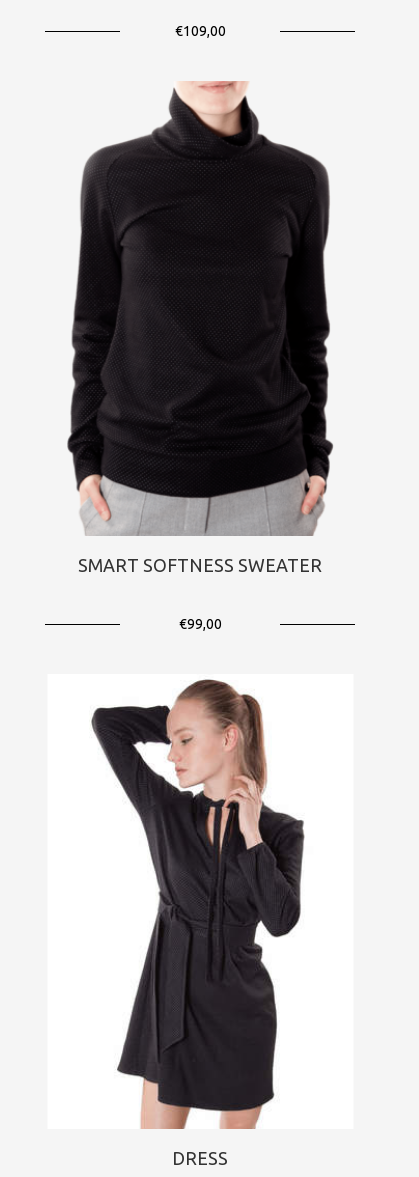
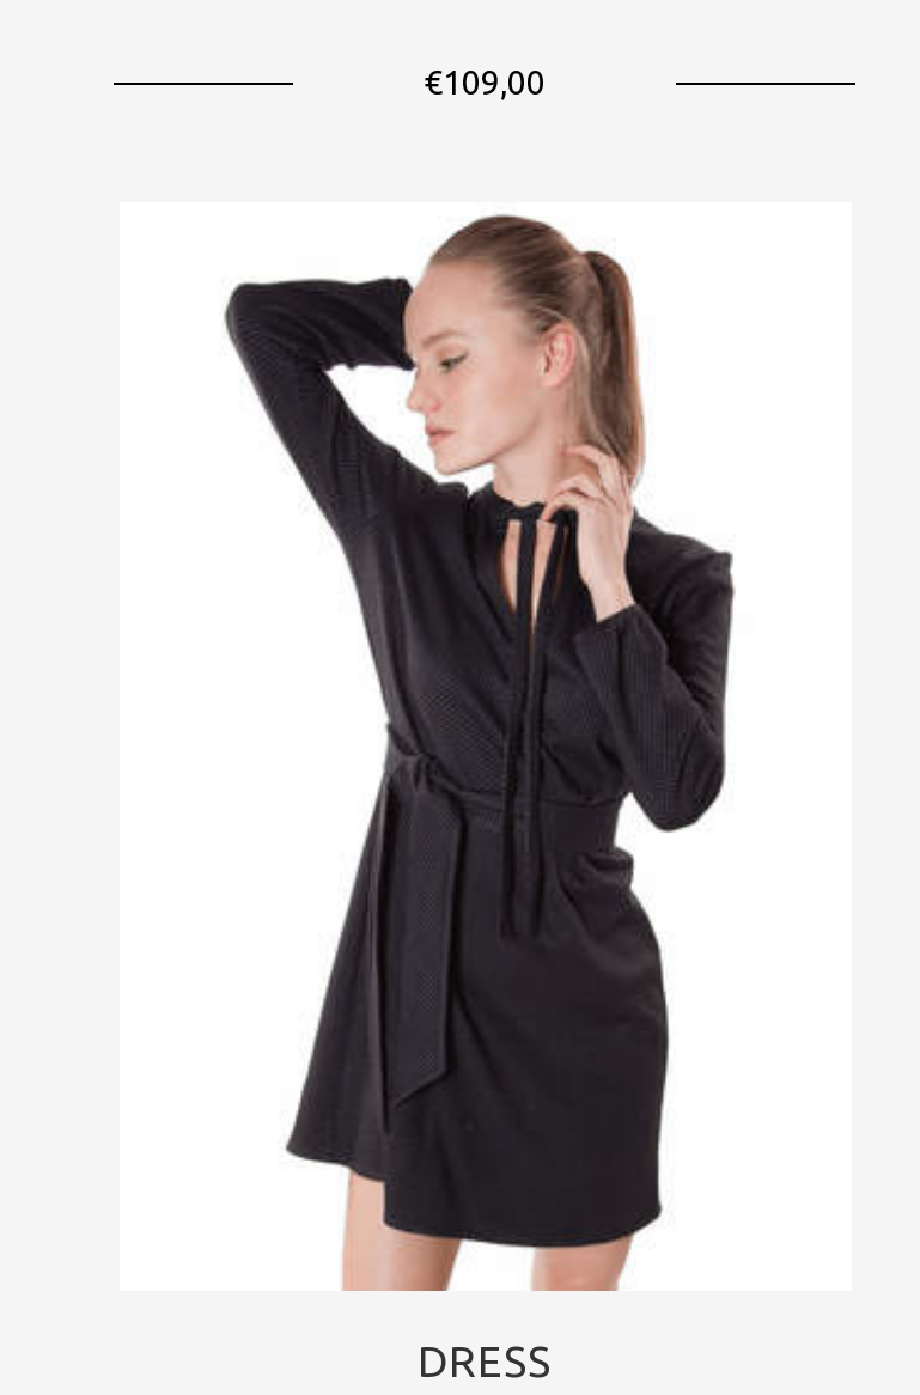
- [image]
- SMART SOFTNESS SWEATER
- €99,00
